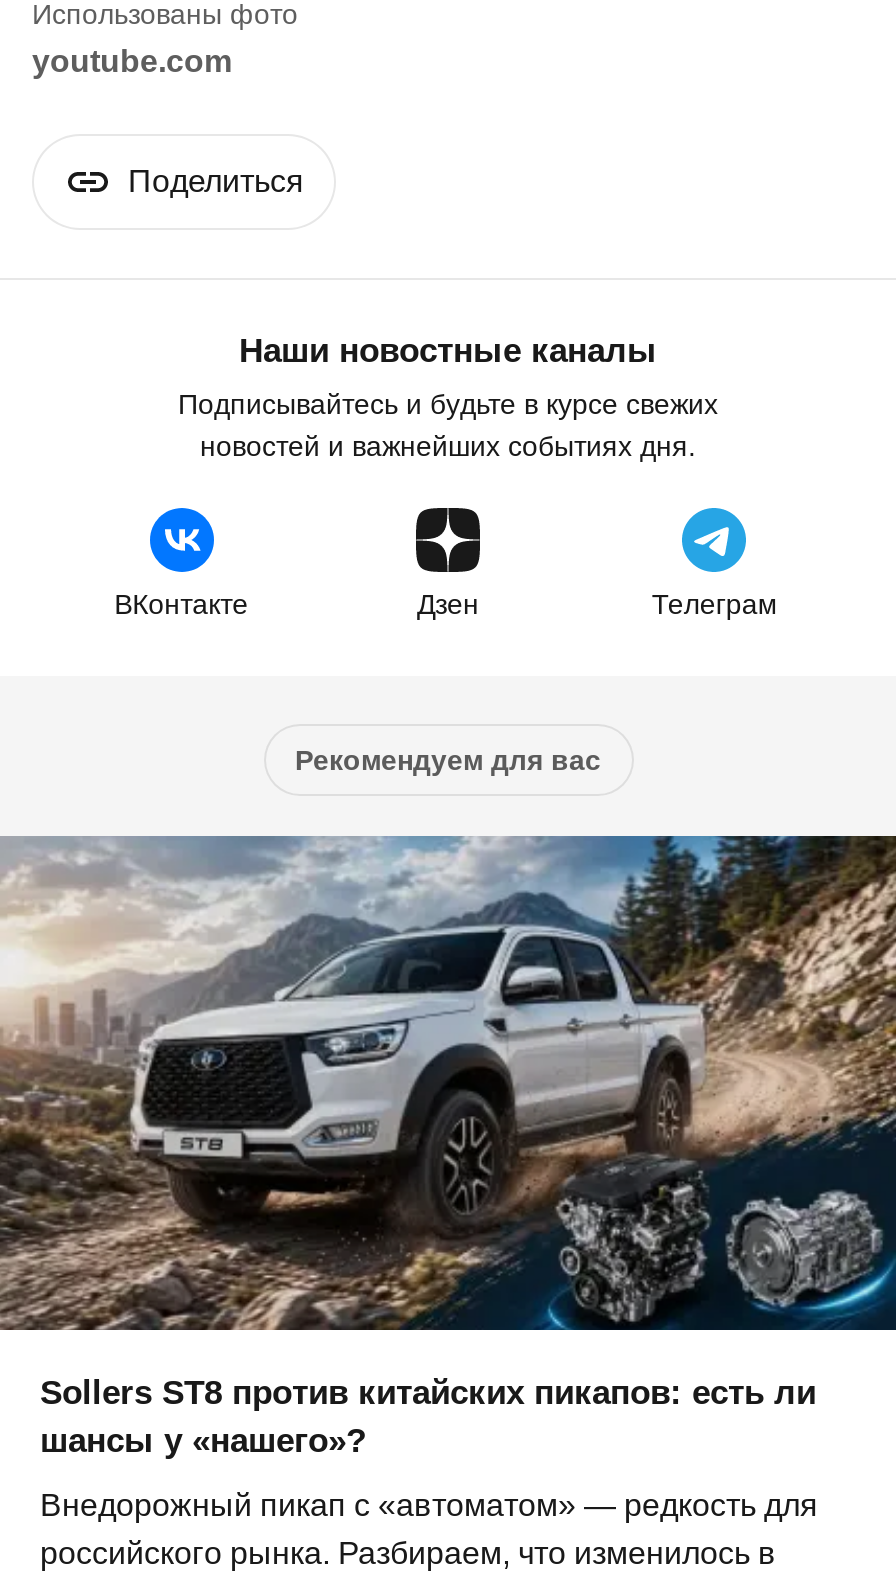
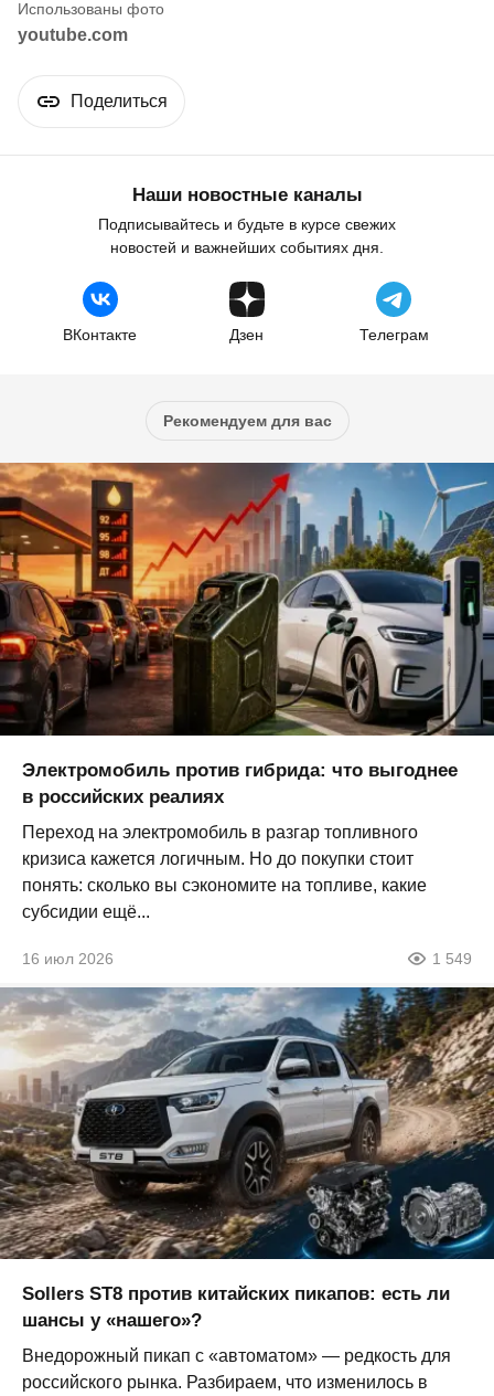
+ [image]
+ Электромобиль против гибрида: что выгоднее
+ в российских реалиях
+ Переход на электромобиль в разгар топливного
+ кризиса кажется логичным. Но до покупки стоит
+ понять: сколько вы сэкономите на топливе, какие
+ субсидии ещё...
+ 16 июл 2026
+ 1 549
